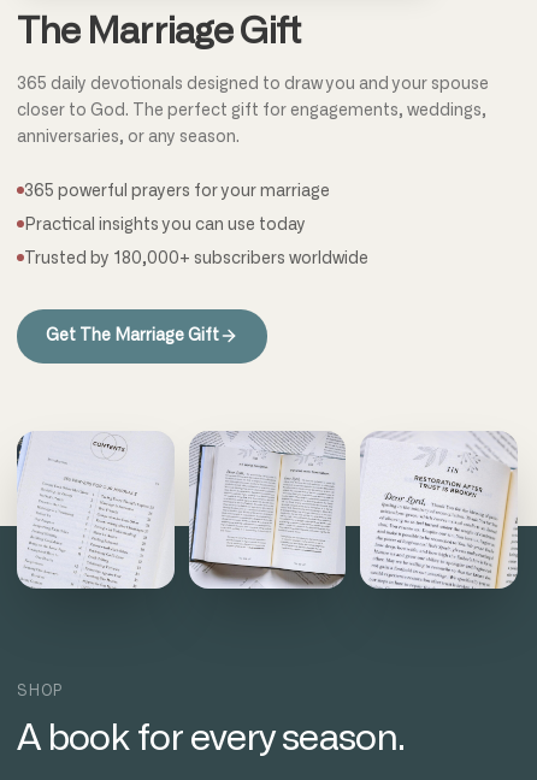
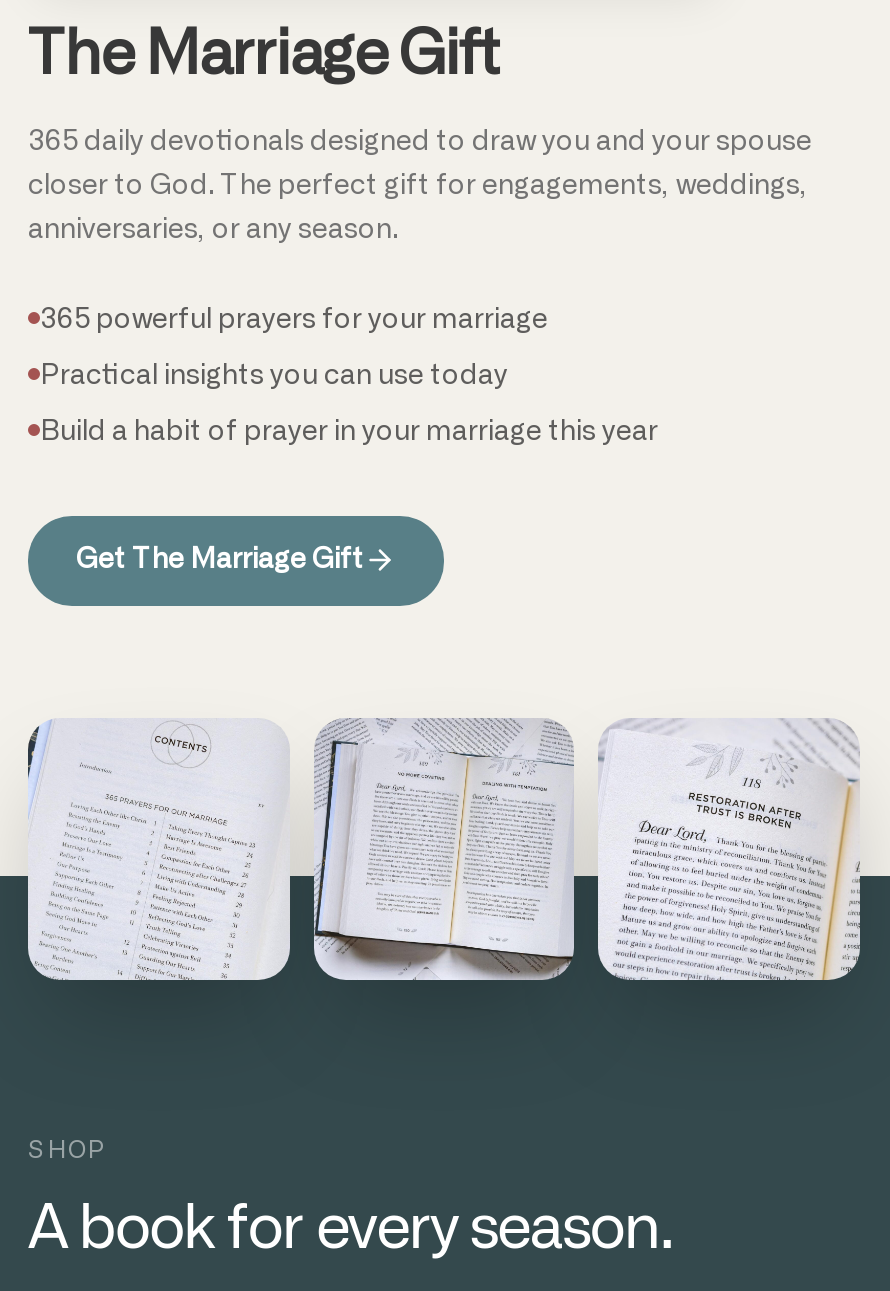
- Trusted by 180,000+ subscribers worldwide
+ Build a habit of prayer in your marriage this year
